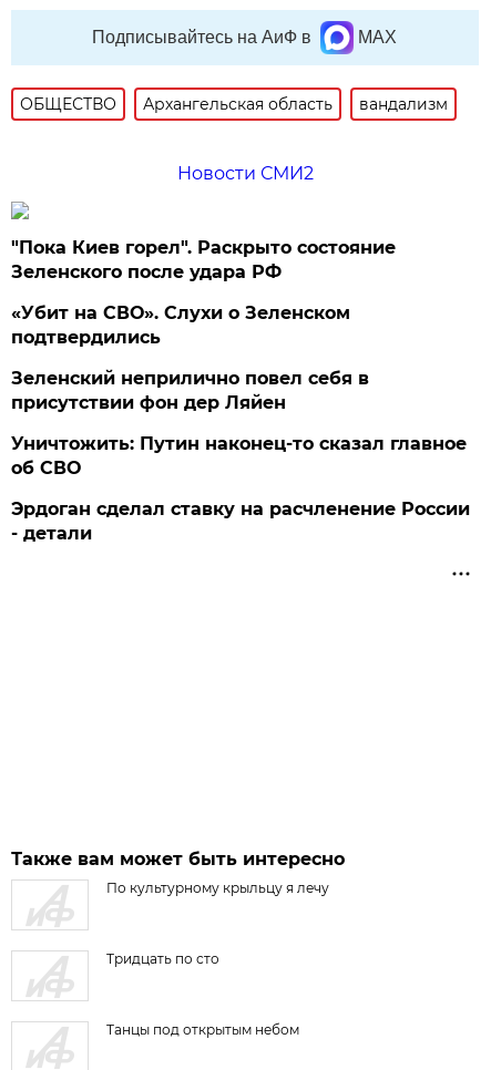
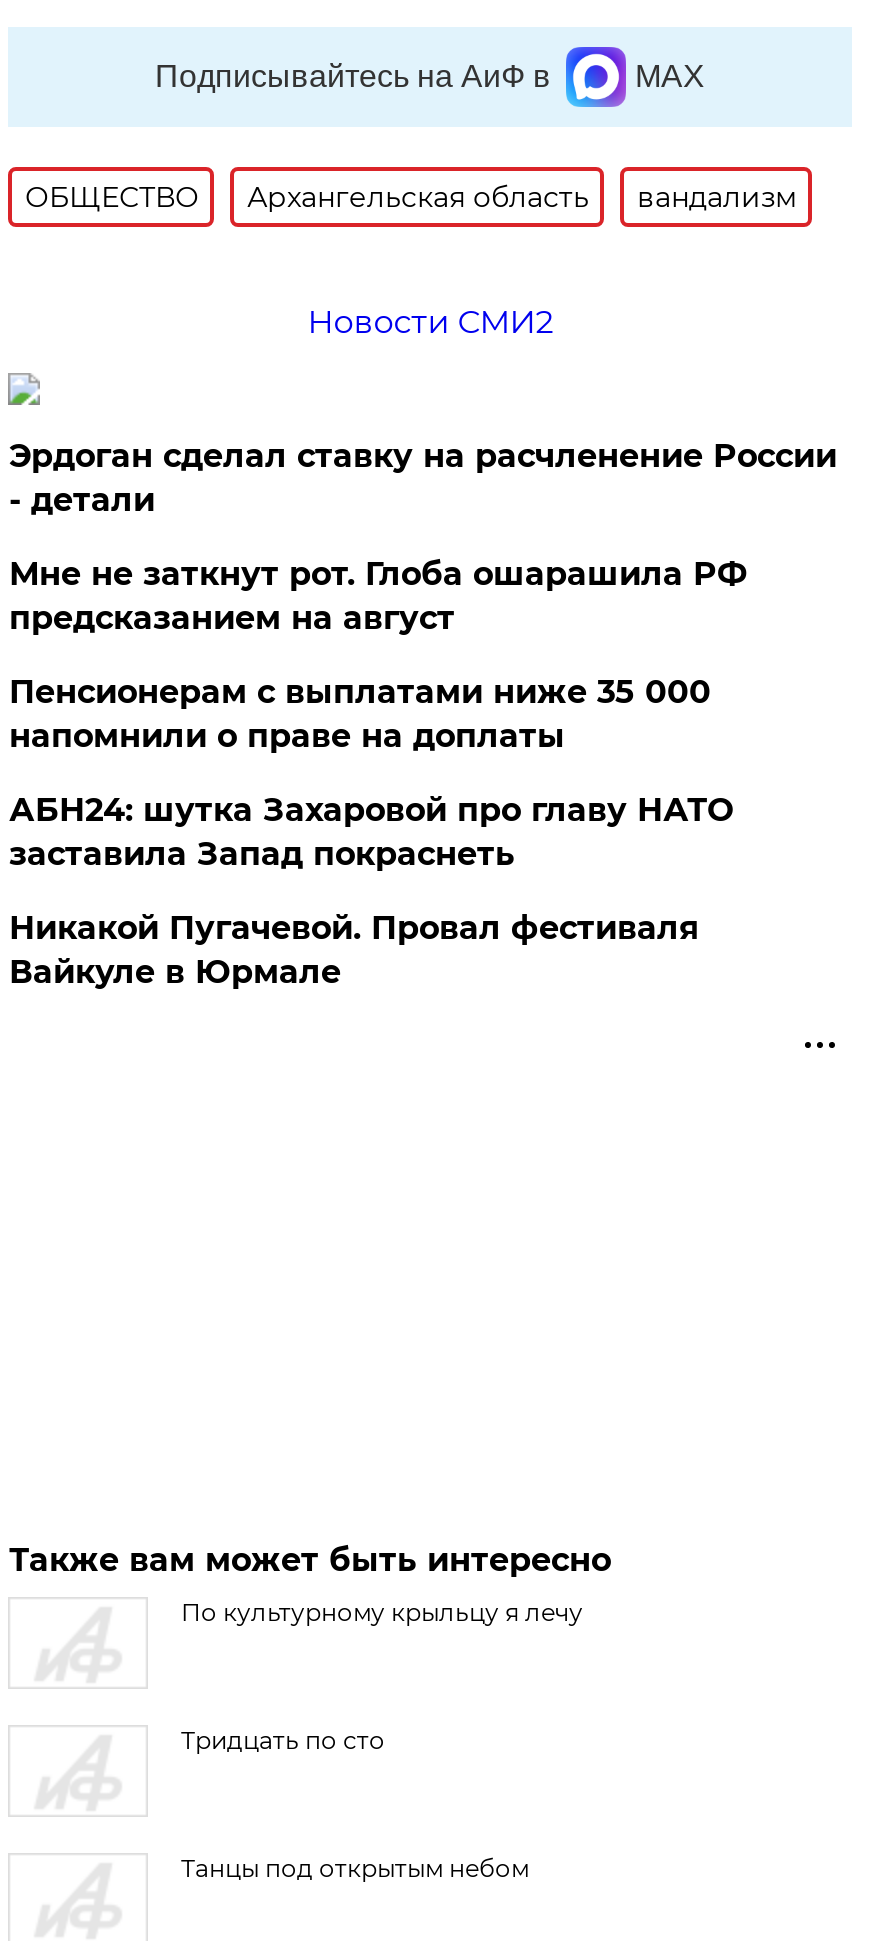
- "Пока Киев горел". Раскрыто состояние
- Зеленского после удара РФ
- «Убит на СВО». Слухи о Зеленском
- подтвердились
- Зеленский неприлично повел cебя в
- присутствии фон дер Ляйен
- Уничтожить: Путин наконец-то сказал главное
- об СВО

moved up: Эрдоган сделал ставку на расчленение России | - детали

+ Мне не заткнут рот. Глоба ошарашила РФ
+ предсказанием на август
+ Пенсионерам с выплатами ниже 35 000
+ напомнили о праве на доплаты
+ АБН24: шутка Захаровой про главу НАТО
+ заставила Запад покраснеть
+ Никакой Пугачевой. Провал фестиваля
+ Вайкуле в Юрмале
